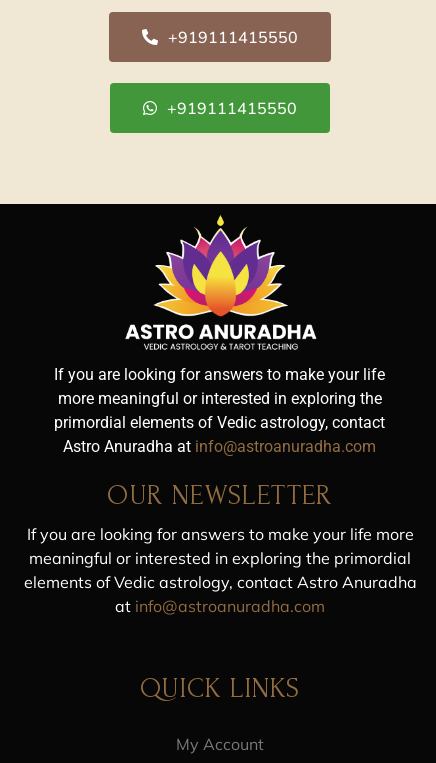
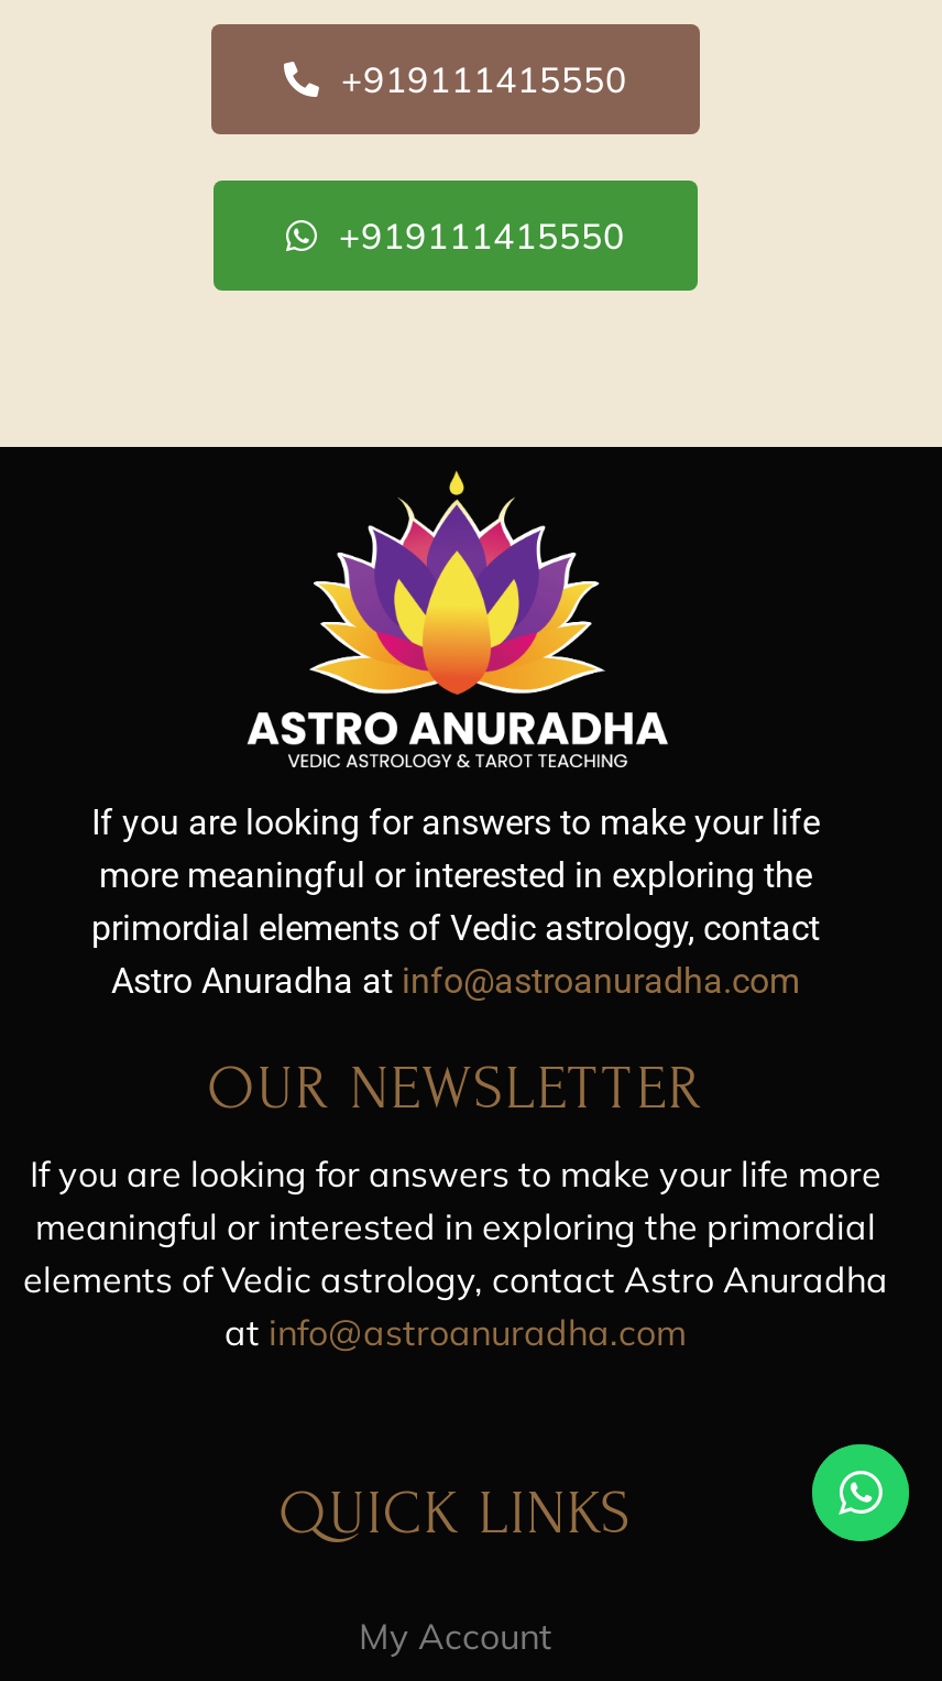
+ [image]
